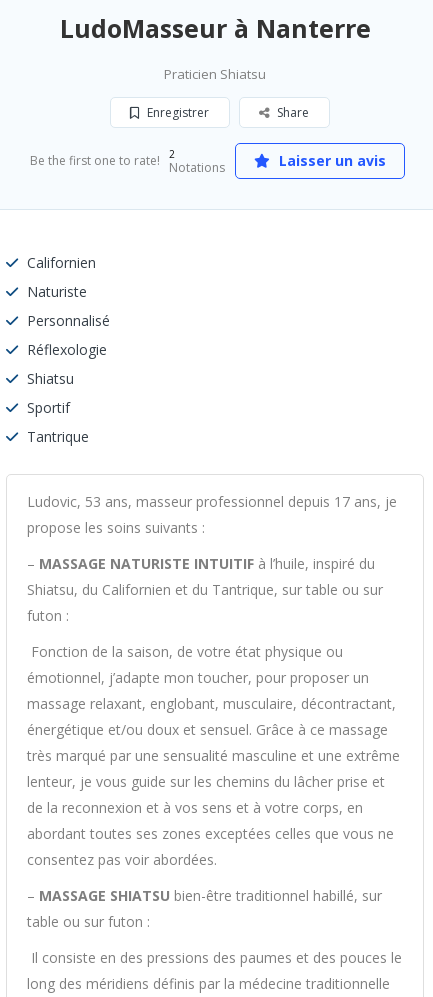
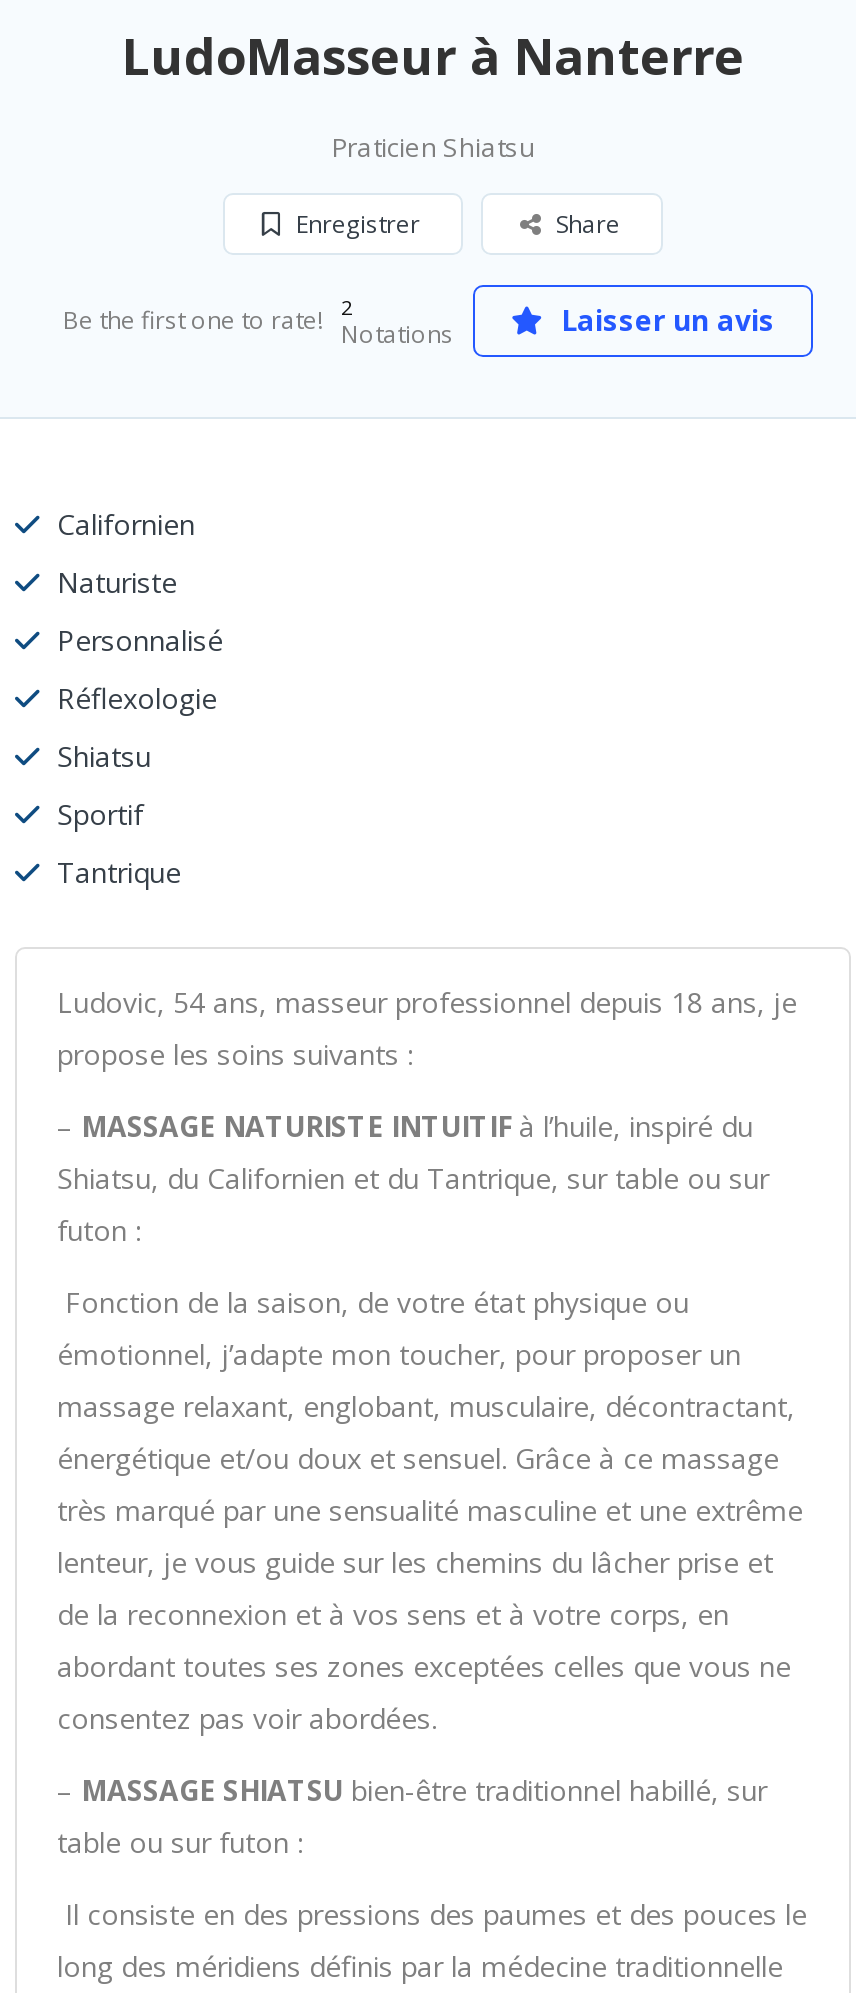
- Ludovic, 53 ans, masseur professionnel depuis 17 ans, je
+ Ludovic, 54 ans, masseur professionnel depuis 18 ans, je
